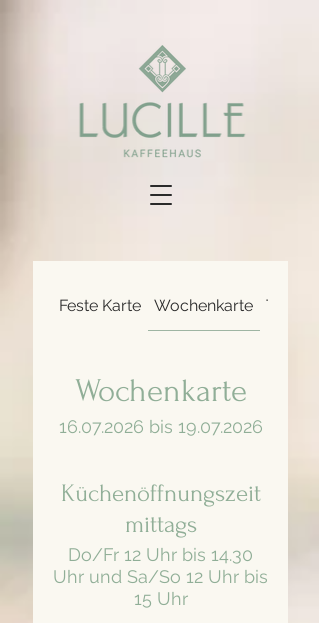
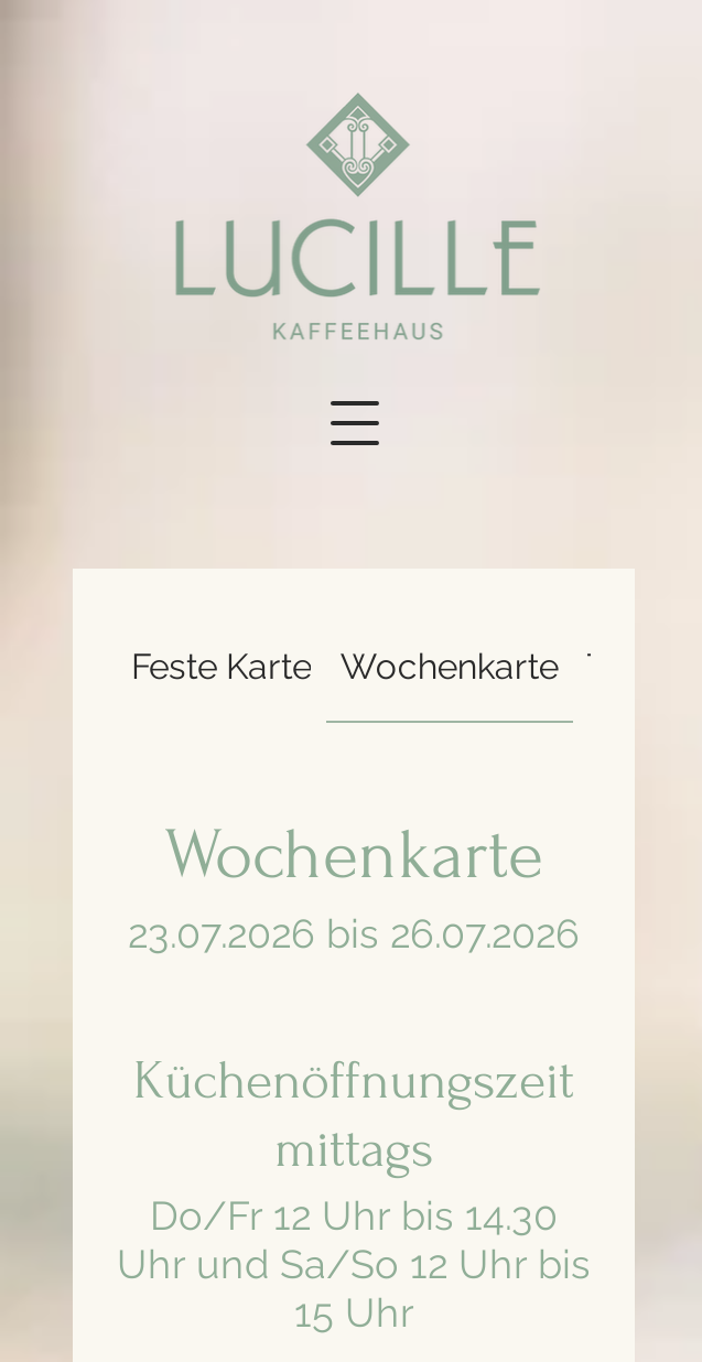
- 16.07.2026 bis 19.07.2026
+ 23.07.2026 bis 26.07.2026
